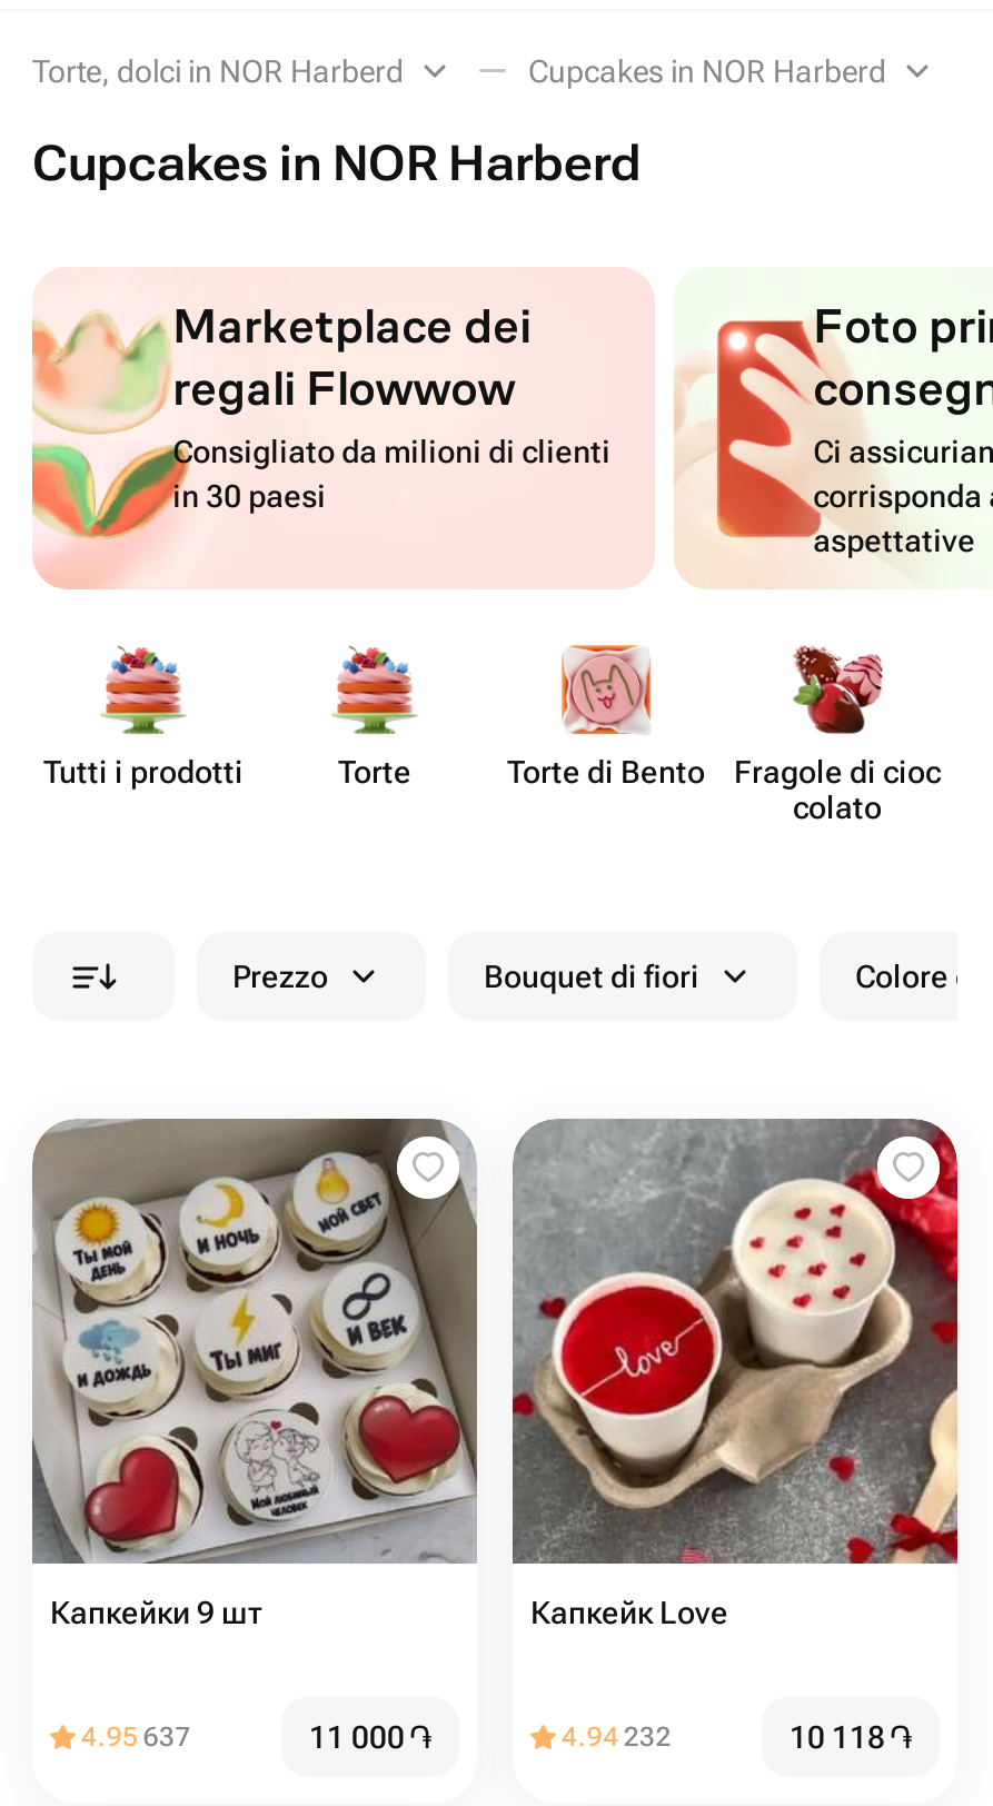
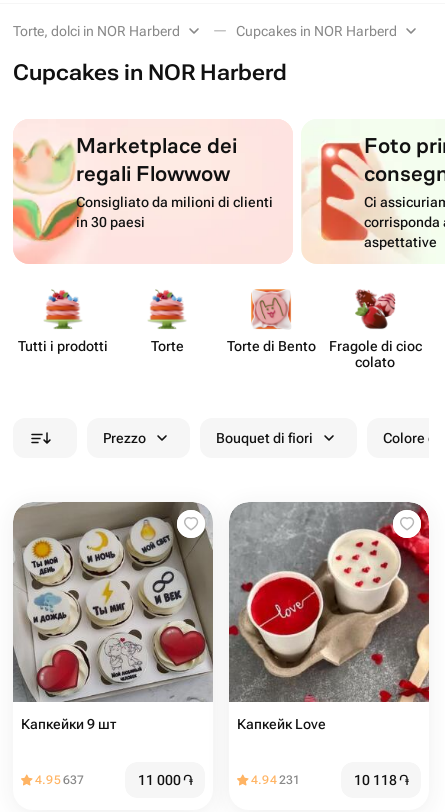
- 4.94 232
+ 4.94 231
